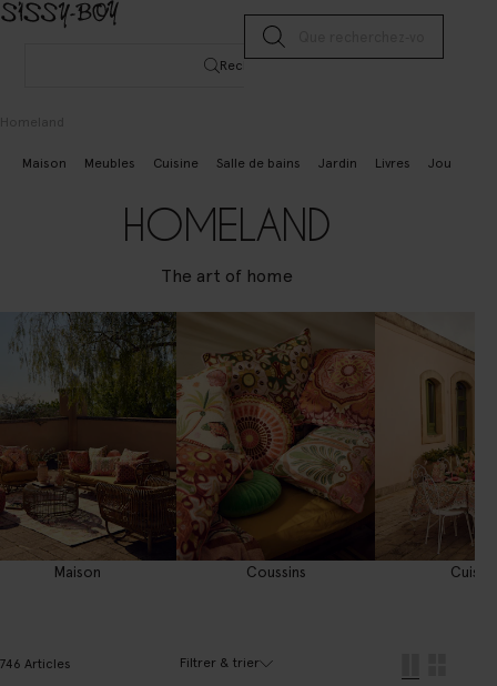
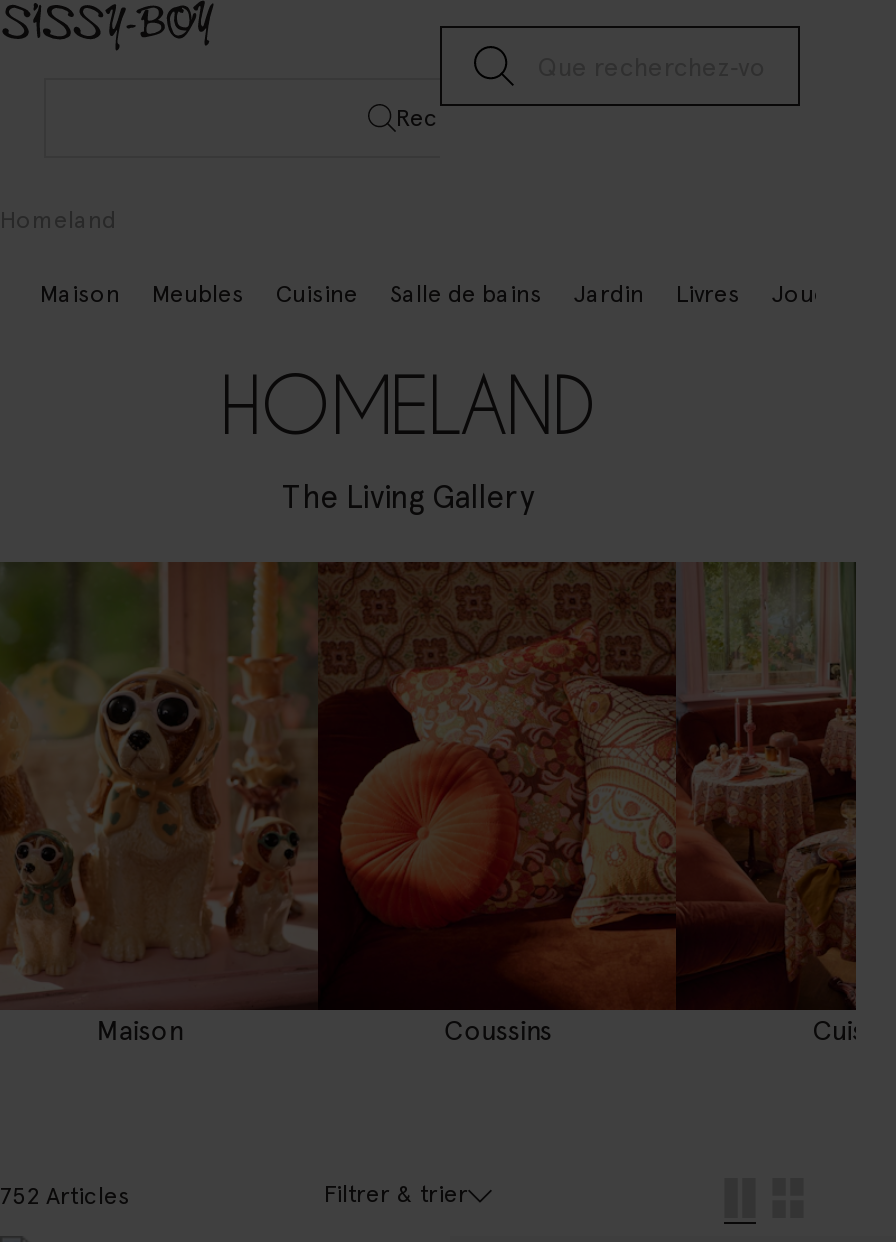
- The art of home
+ The Living Gallery

- [image]
+ [image]

- 746 Articles
+ 752 Articles
